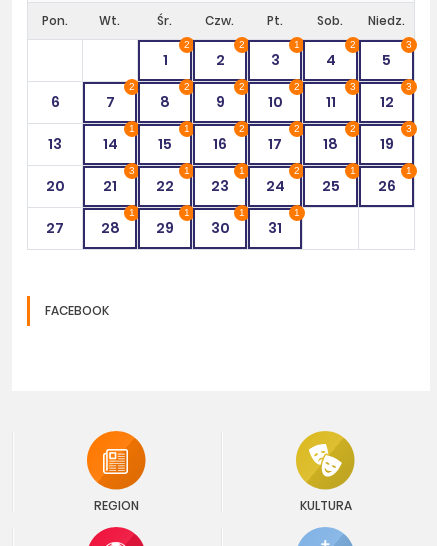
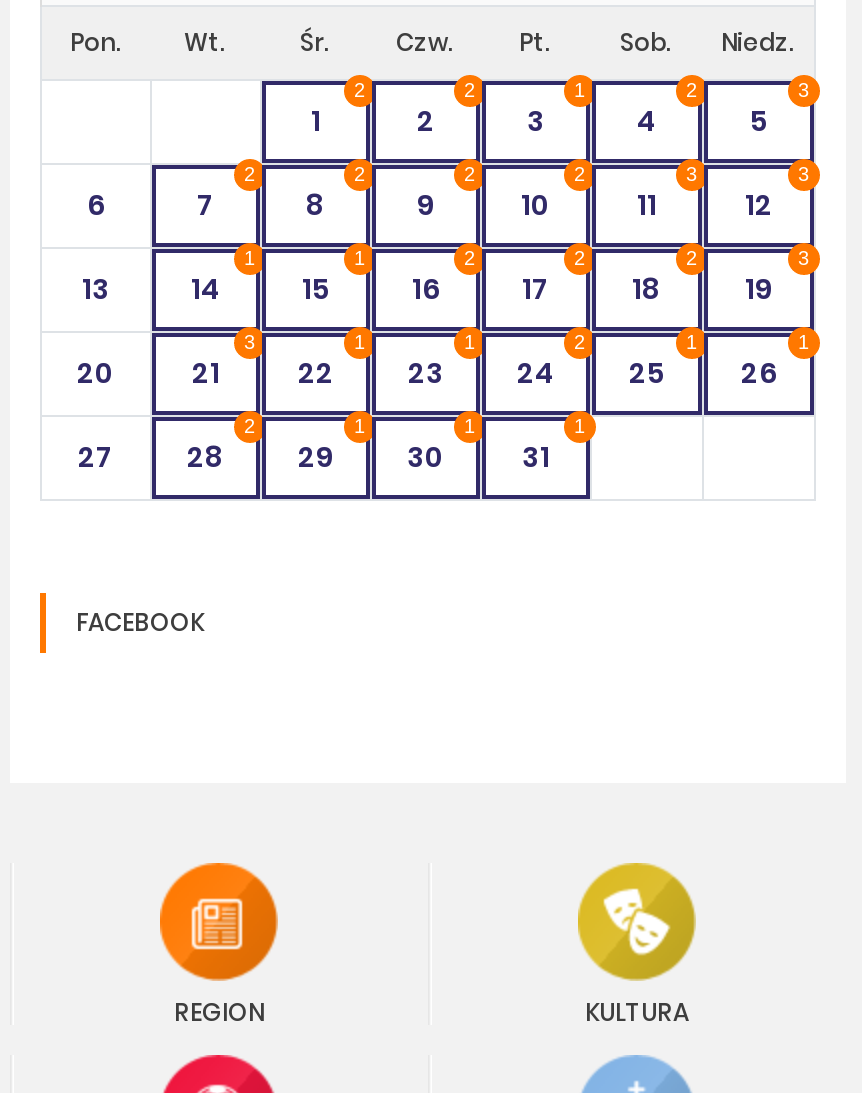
- 1
+ 2
